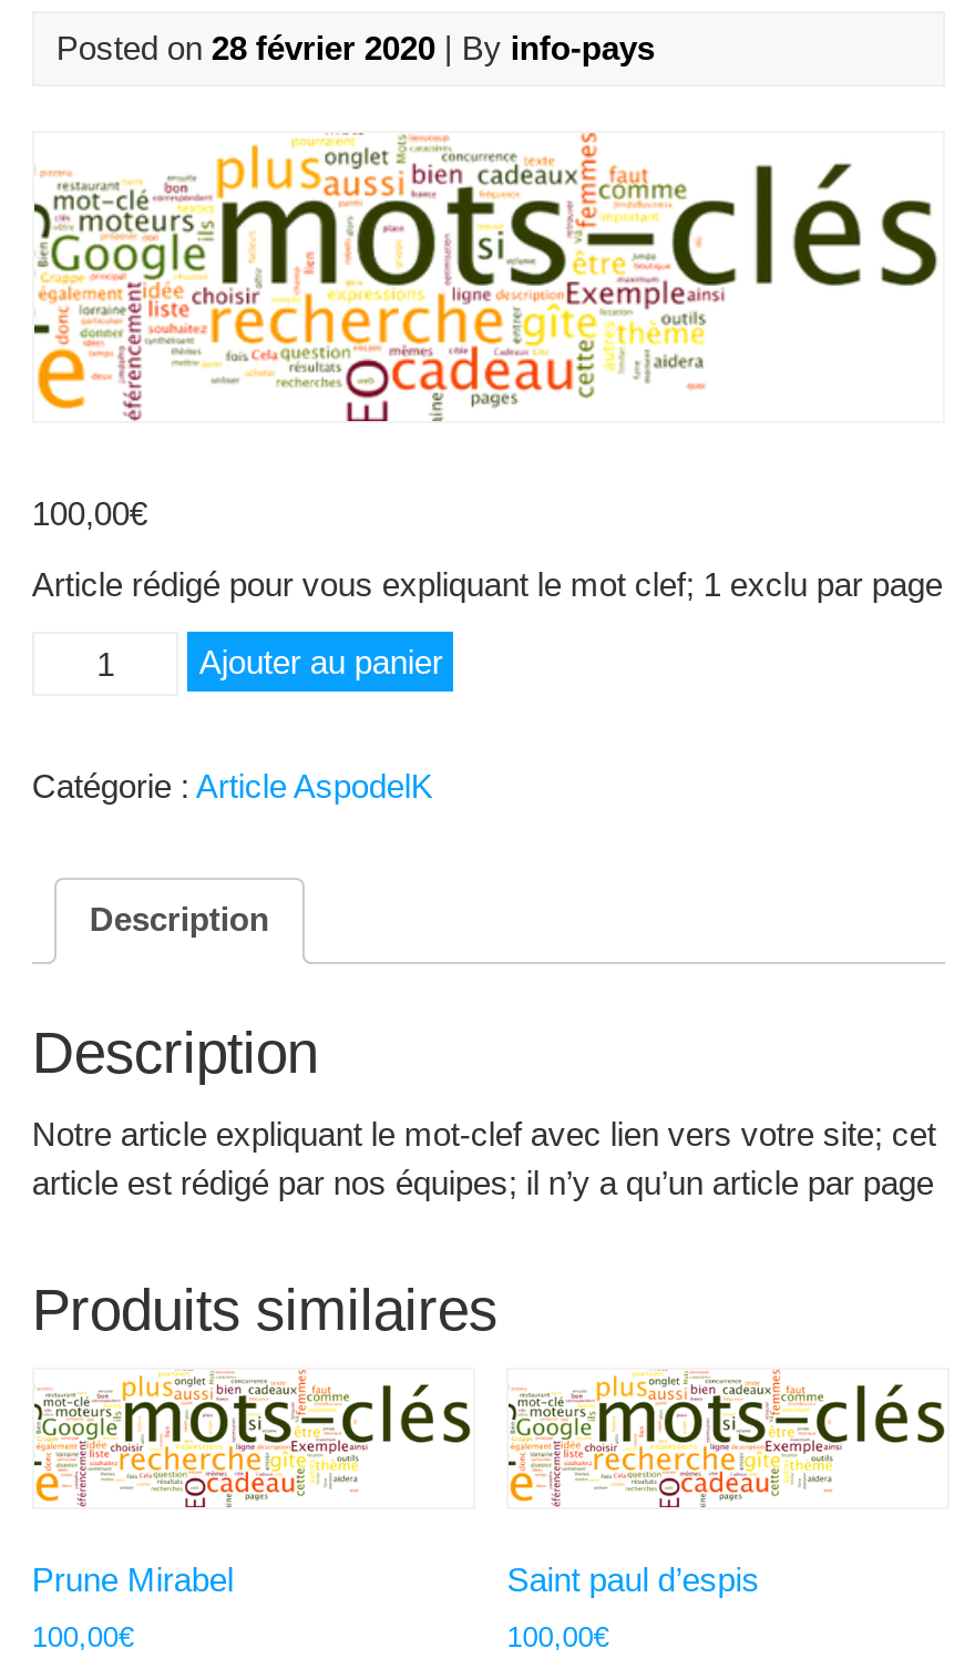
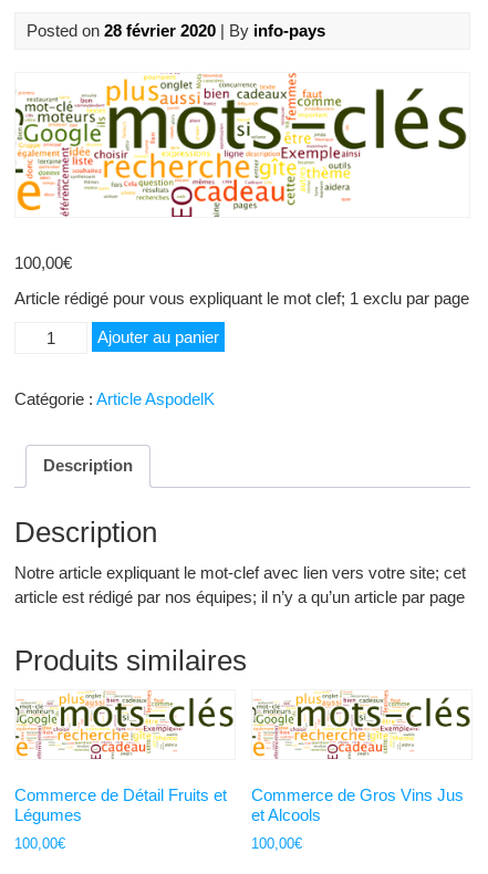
- Prune Mirabel
+ Commerce de Détail Fruits et
+ Légumes

- Saint paul d’espis
+ Commerce de Gros Vins Jus
+ et Alcools
